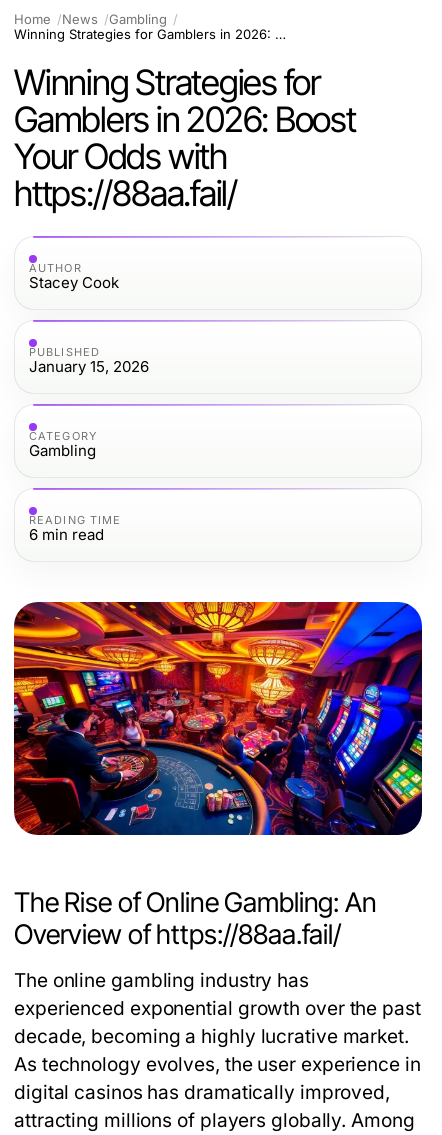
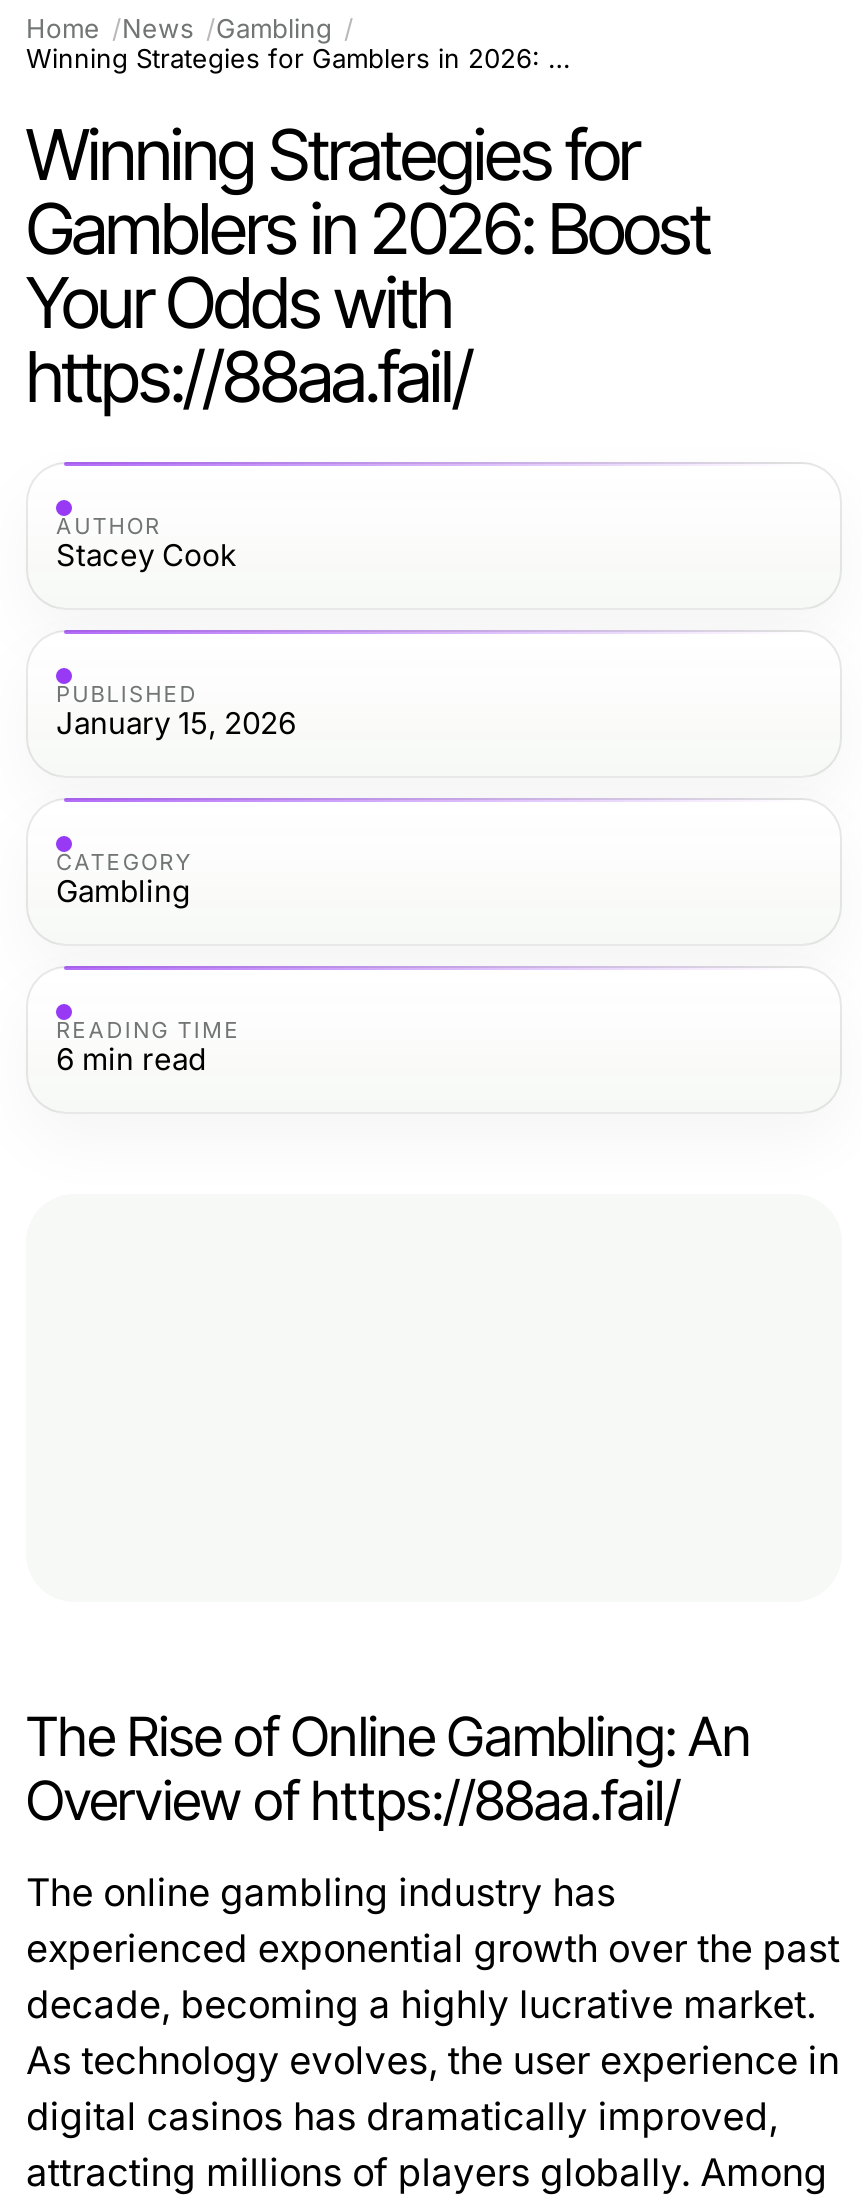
- [image]
